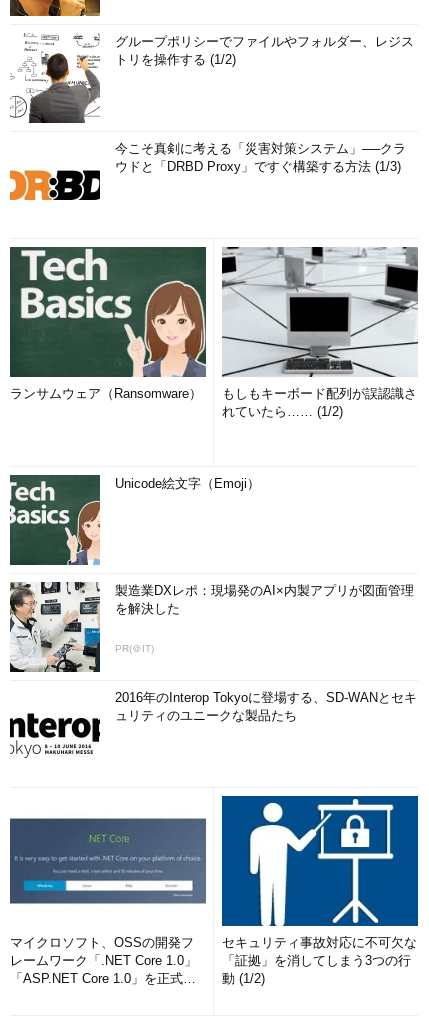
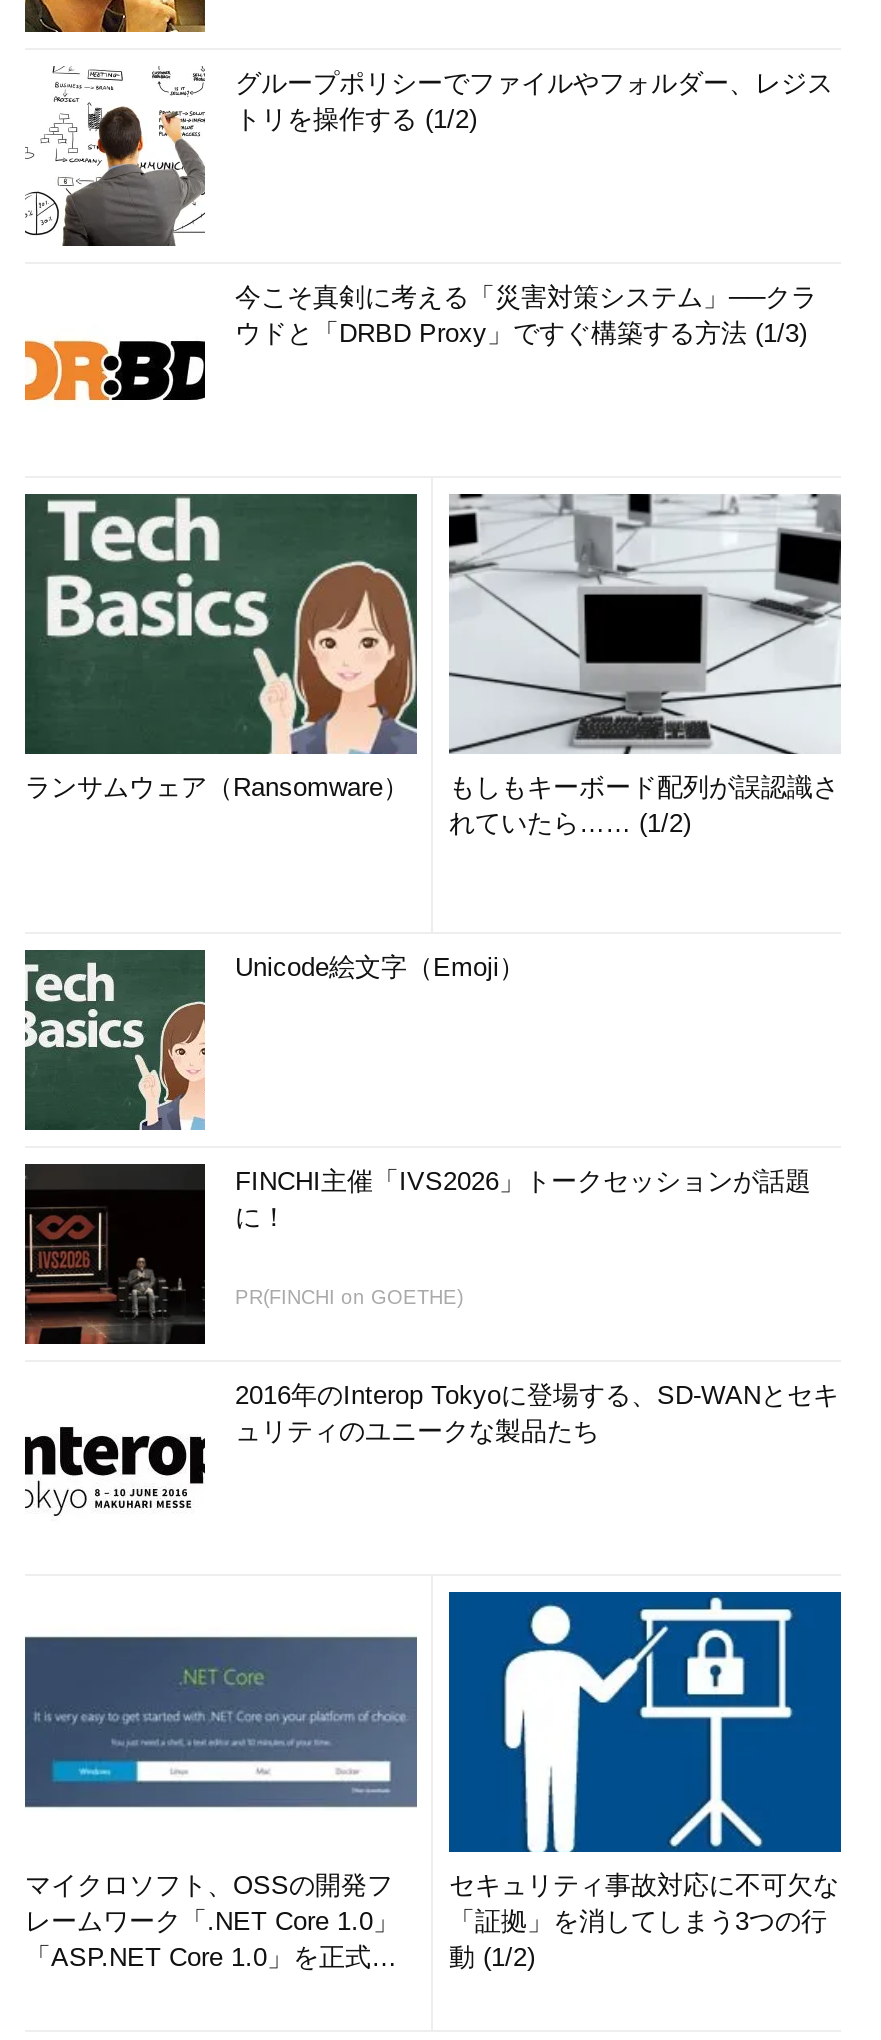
- [image]
- 製造業DXレポ：現場発のAI×内製アプリが図面管理
- を解決した
+ [image]
+ FINCHI主催「IVS2026」トークセッションが話題
+ に！

- PR(＠IT)
+ PR(FINCHI on GOETHE)
